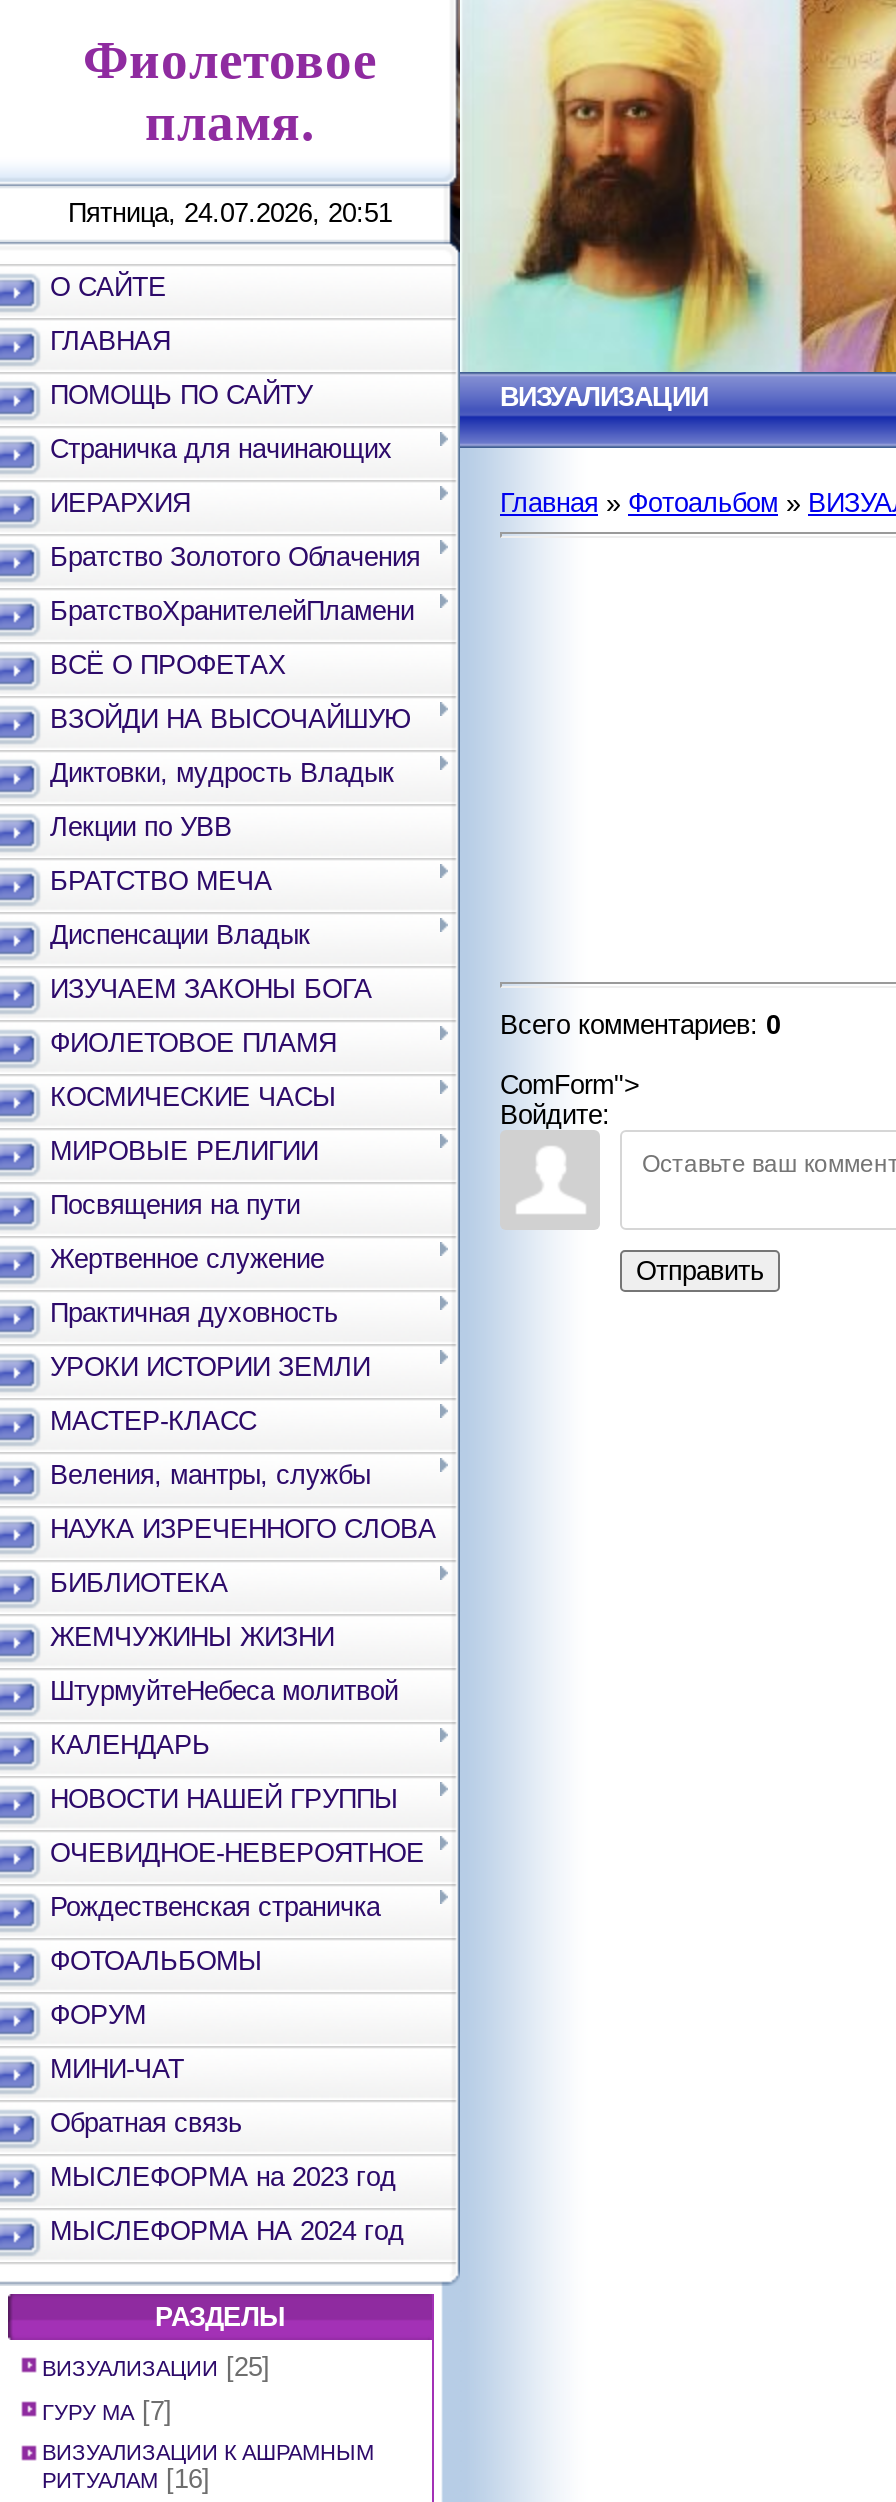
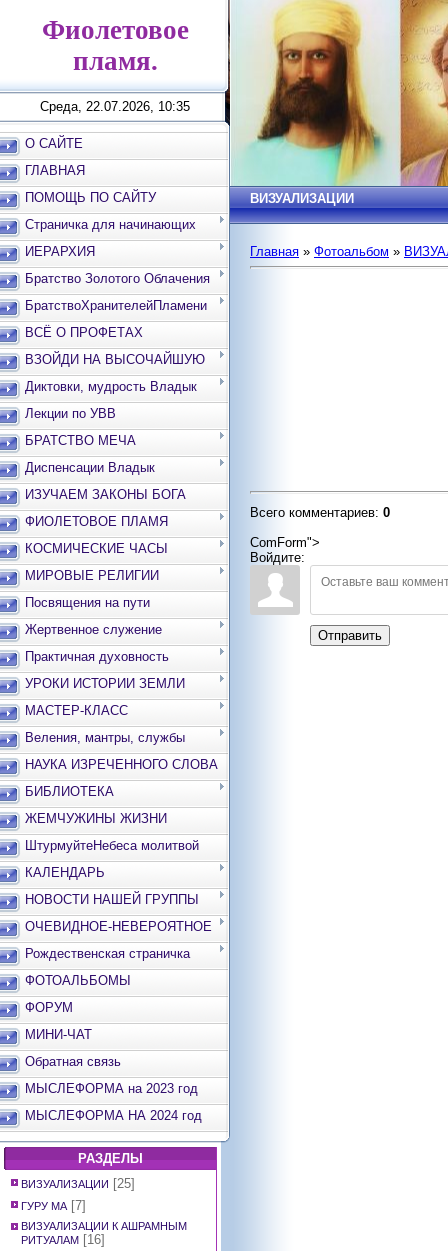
- Пятница, 24.07.2026, 20:51
+ Среда, 22.07.2026, 10:35
